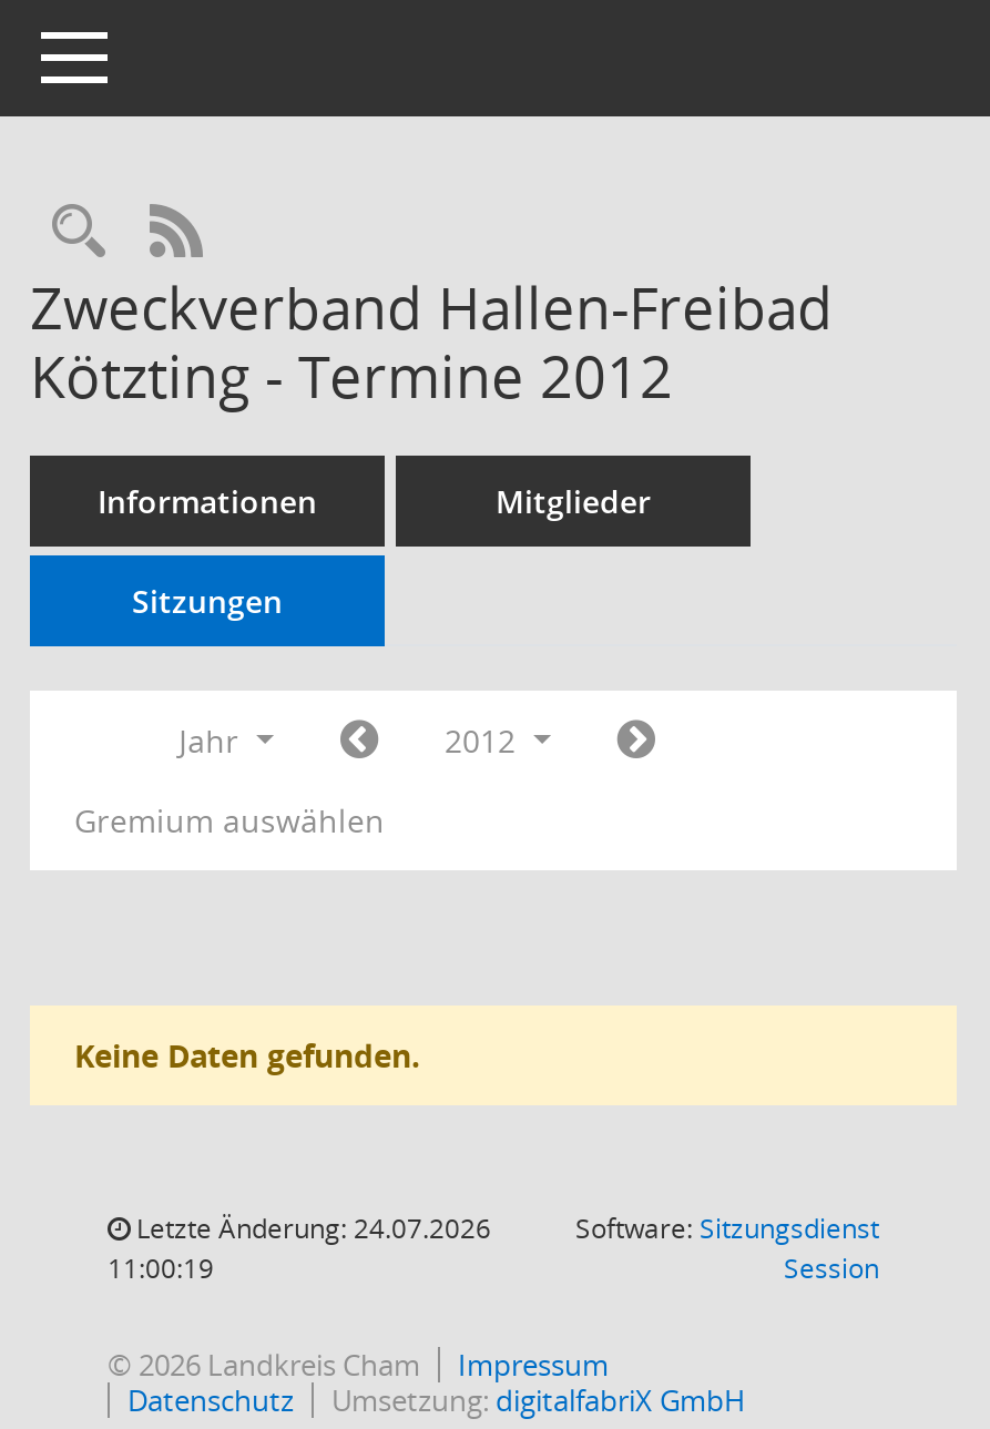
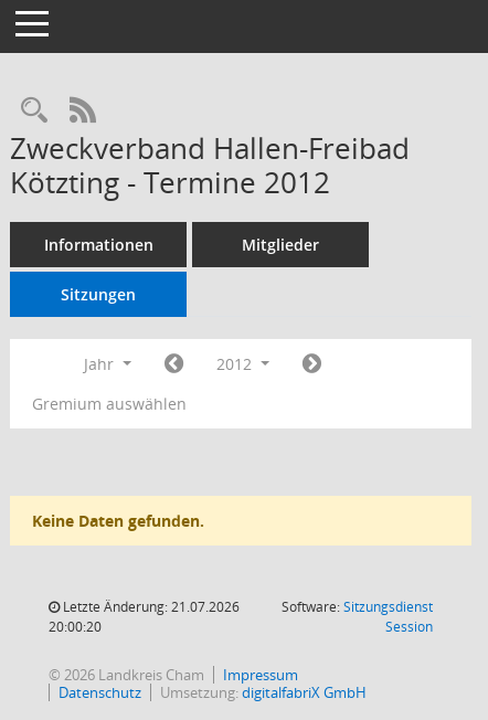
- Letzte Änderung: 24.07.2026
+ Letzte Änderung: 21.07.2026

- 11:00:19
+ 20:00:20
